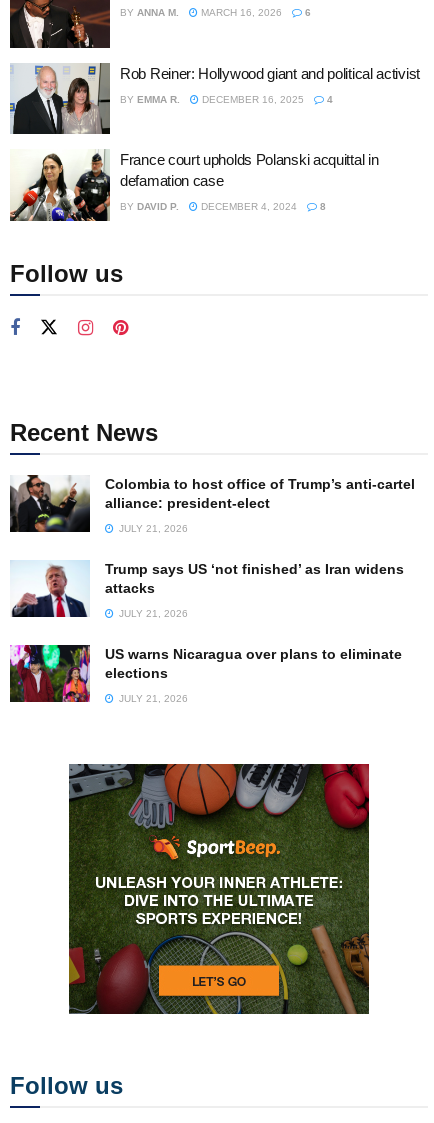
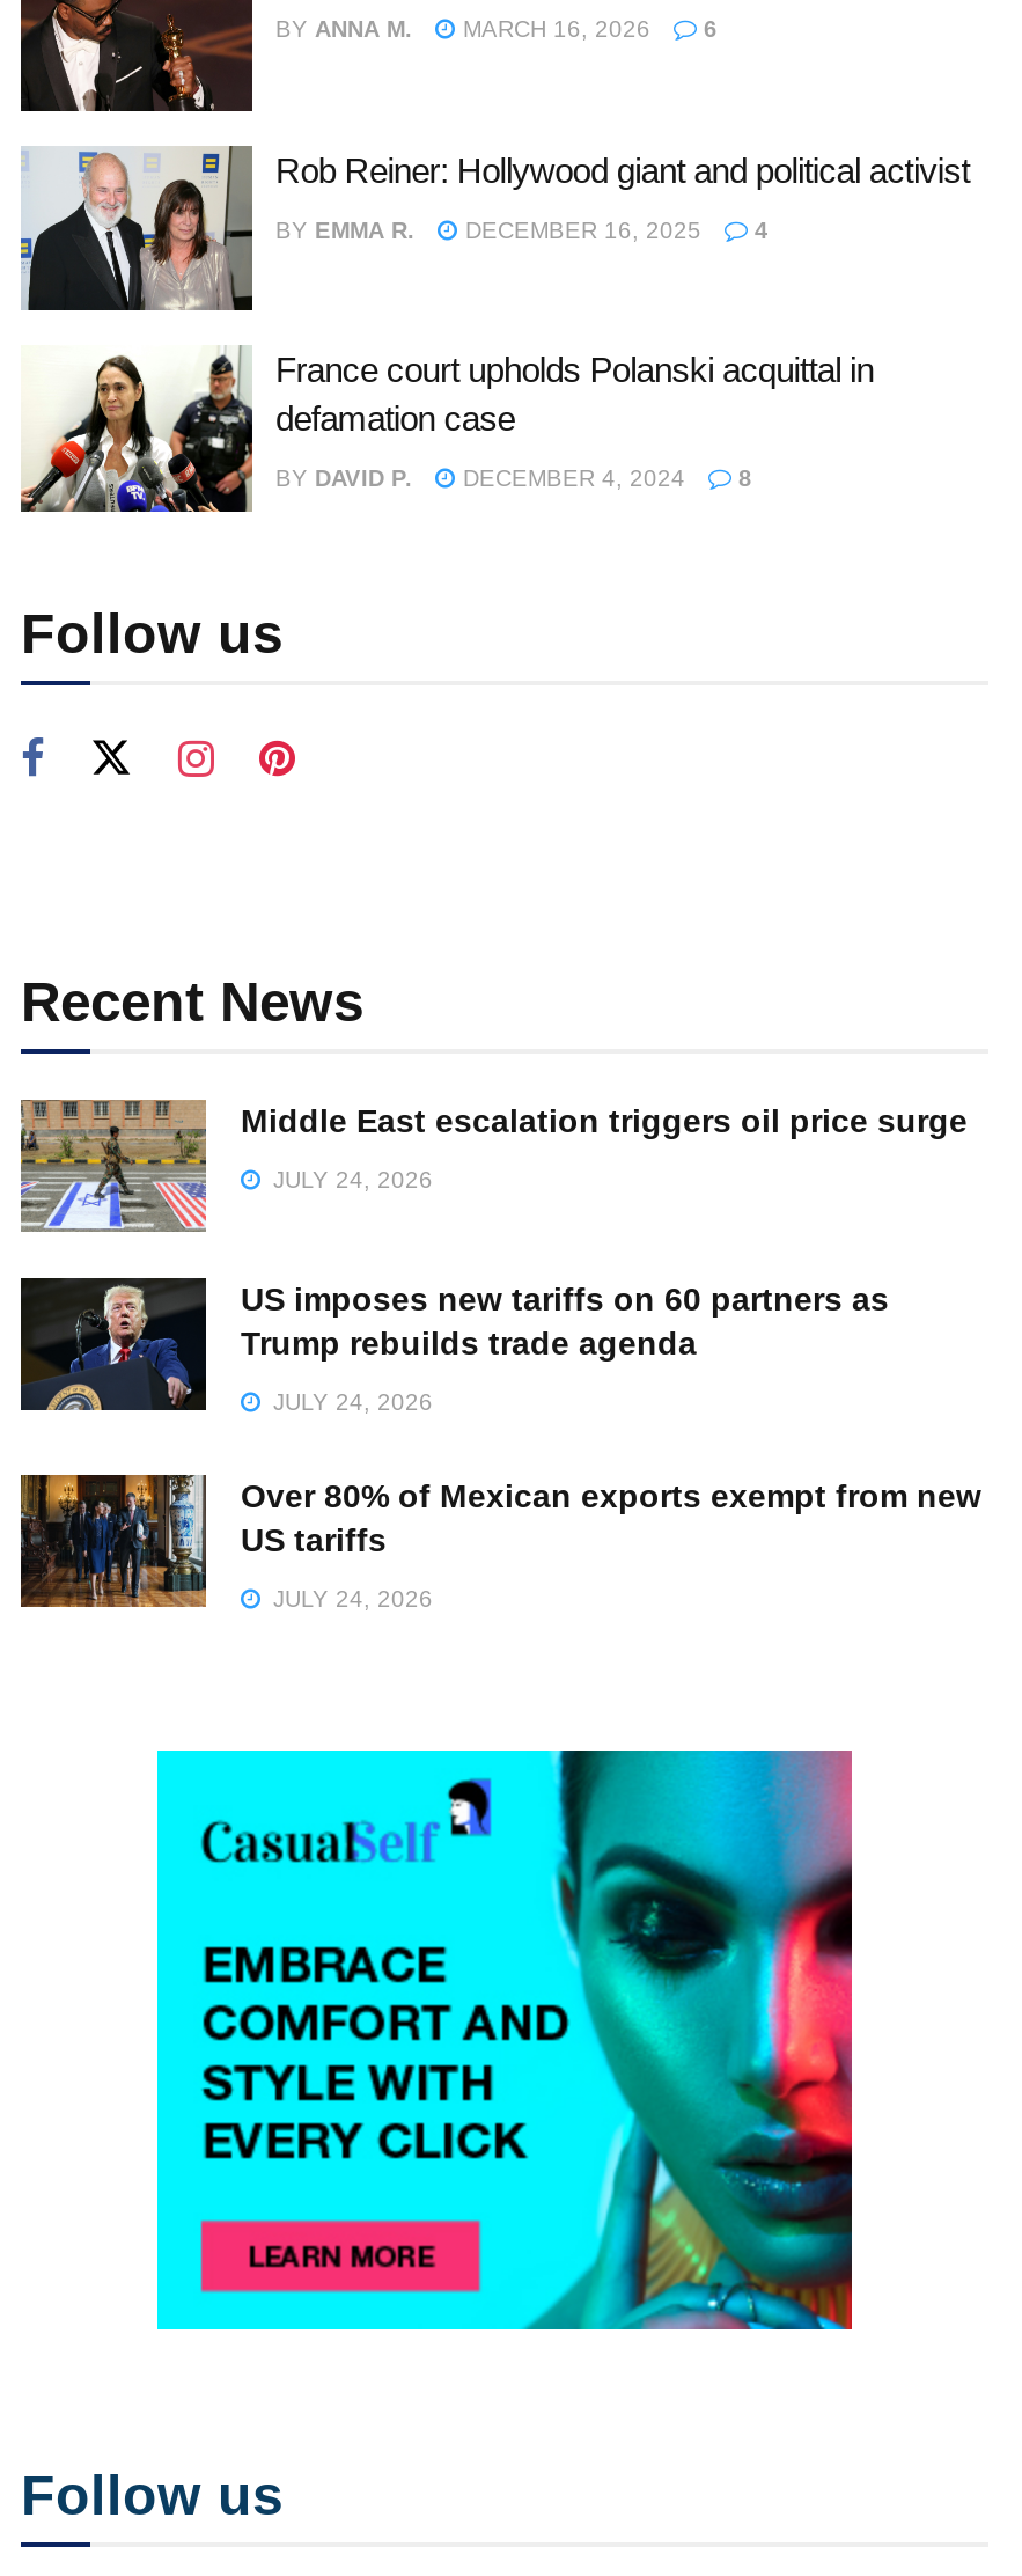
- [image]
- Colombia to host office of Trump’s anti-cartel
- alliance: president-elect
+ [image]
+ Middle East escalation triggers oil price surge

- JULY 21, 2026
+ JULY 24, 2026

- [image]
- Trump says US ‘not finished’ as Iran widens
- attacks
+ [image]
+ US imposes new tariffs on 60 partners as
+ Trump rebuilds trade agenda

- JULY 21, 2026
+ JULY 24, 2026

- [image]
- US warns Nicaragua over plans to eliminate
- elections
+ [image]
+ Over 80% of Mexican exports exempt from new
+ US tariffs

- JULY 21, 2026
+ JULY 24, 2026

- [image]
+ [image]
